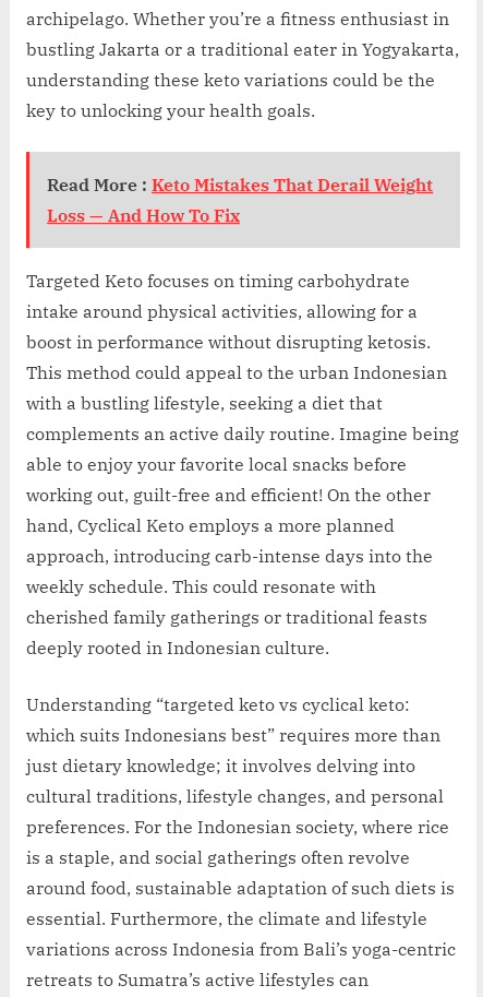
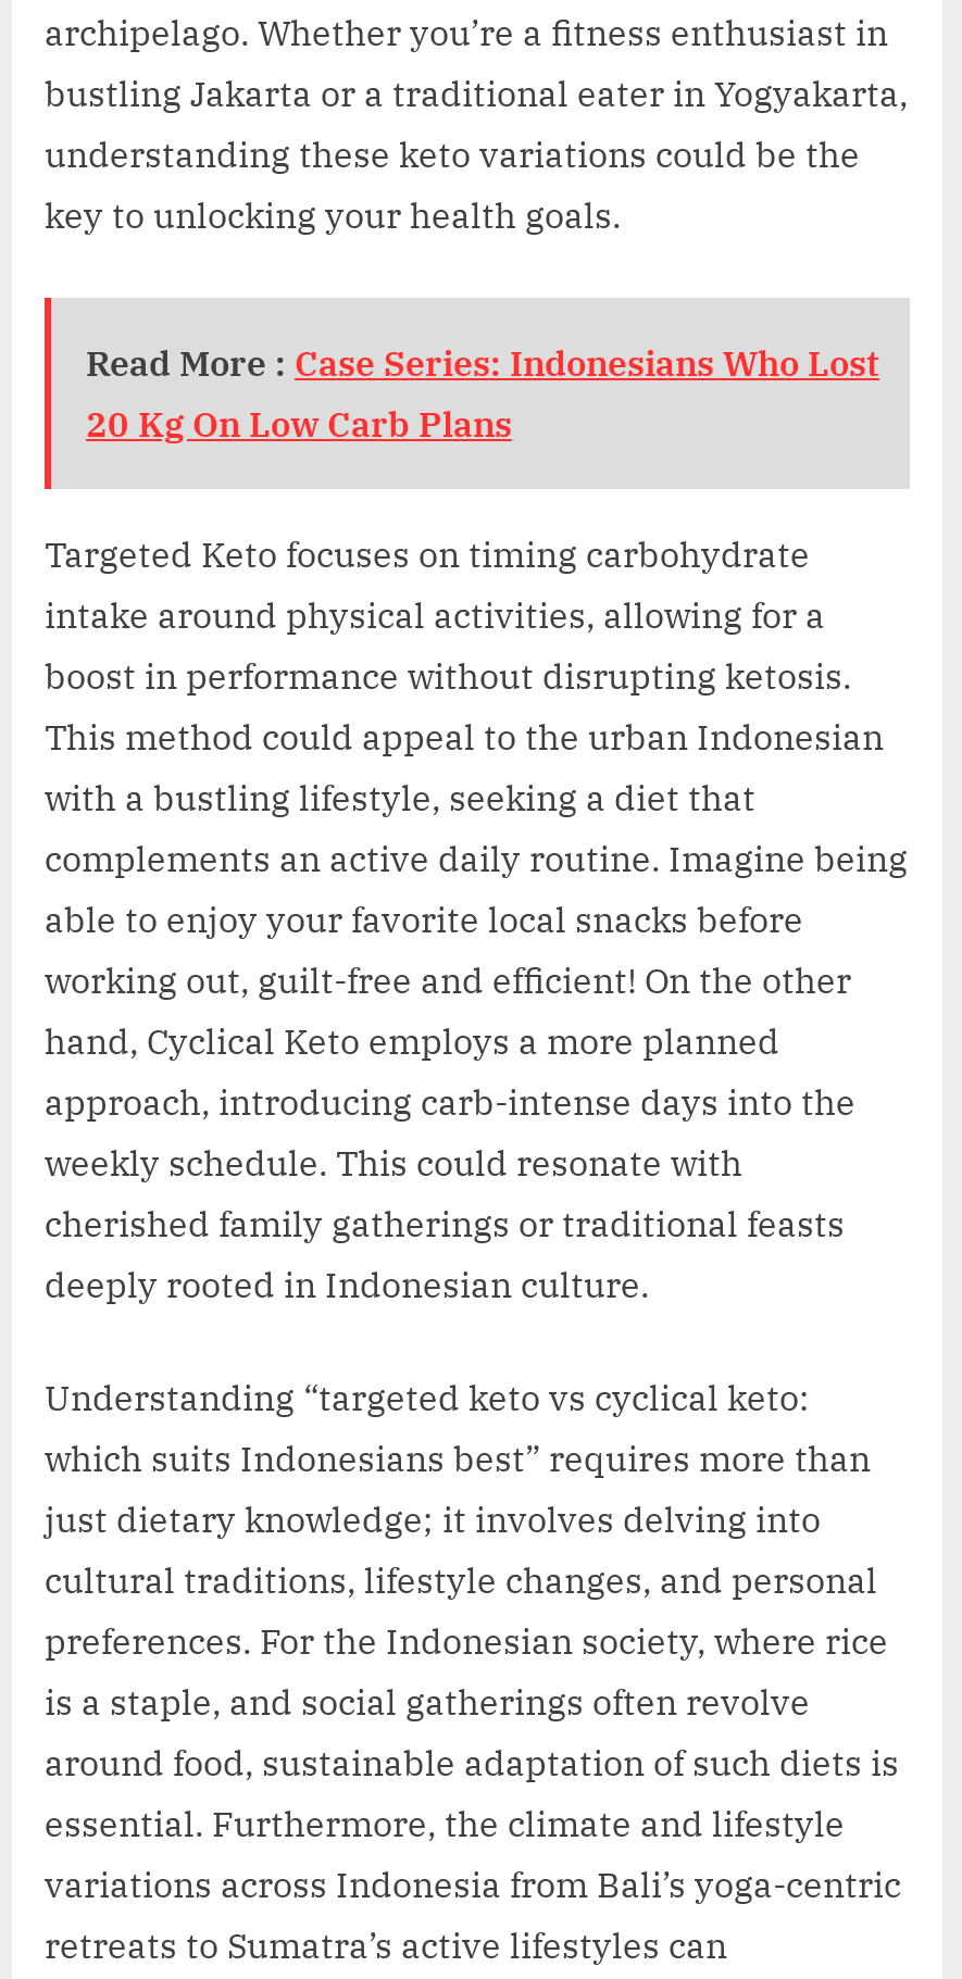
- Read More : Keto Mistakes That Derail Weight
- Loss — And How To Fix
+ Read More : Case Series: Indonesians Who Lost
+ 20 Kg On Low Carb Plans
